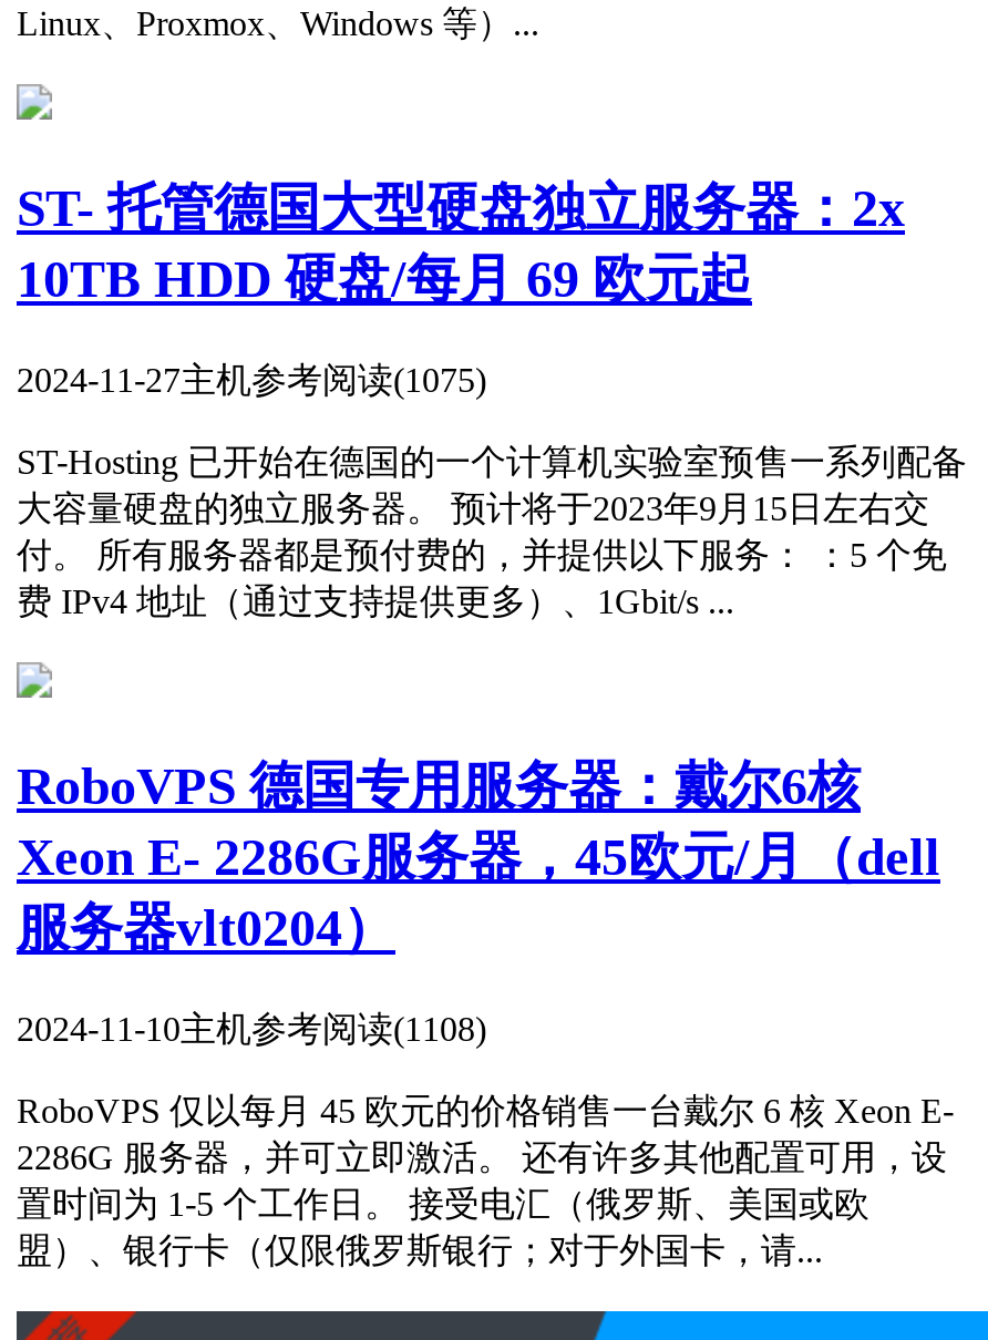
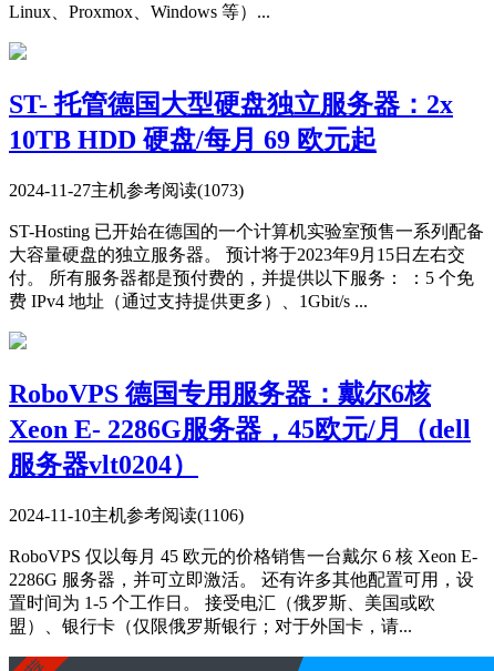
- 2024-11-27主机参考阅读(1075)
+ 2024-11-27主机参考阅读(1073)

- 2024-11-10主机参考阅读(1108)
+ 2024-11-10主机参考阅读(1106)
